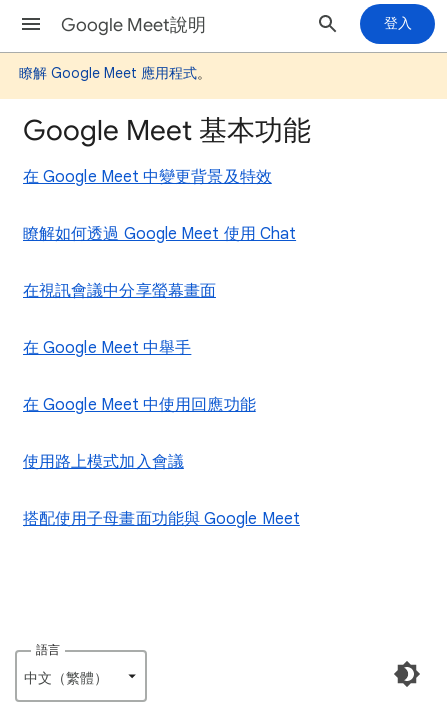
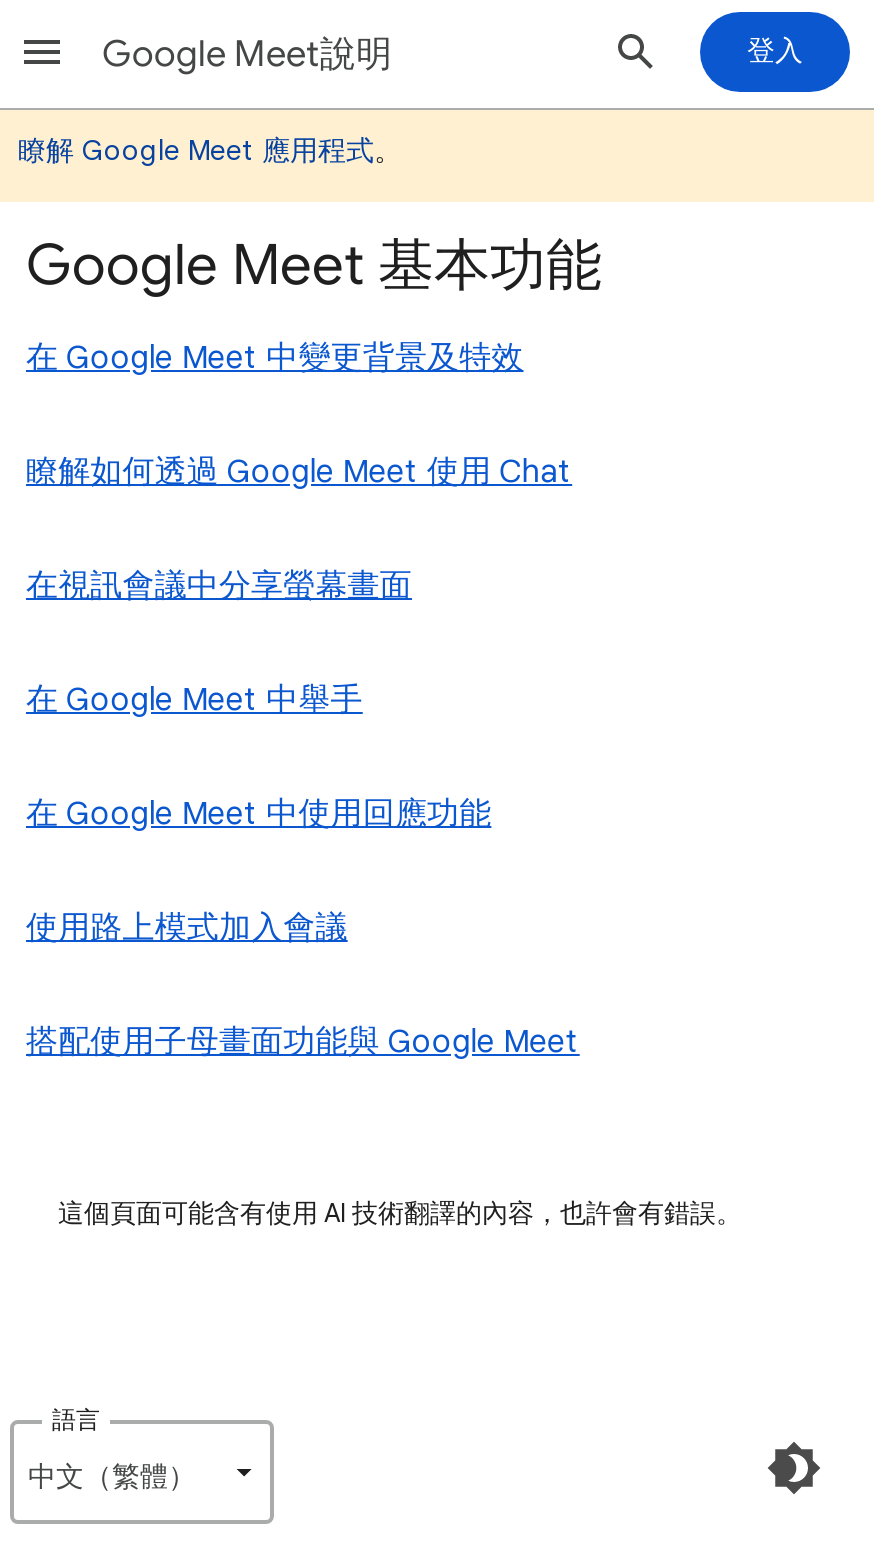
+ 這個頁面可能含有使用 AI 技術翻譯的內容，也許會有錯誤。
